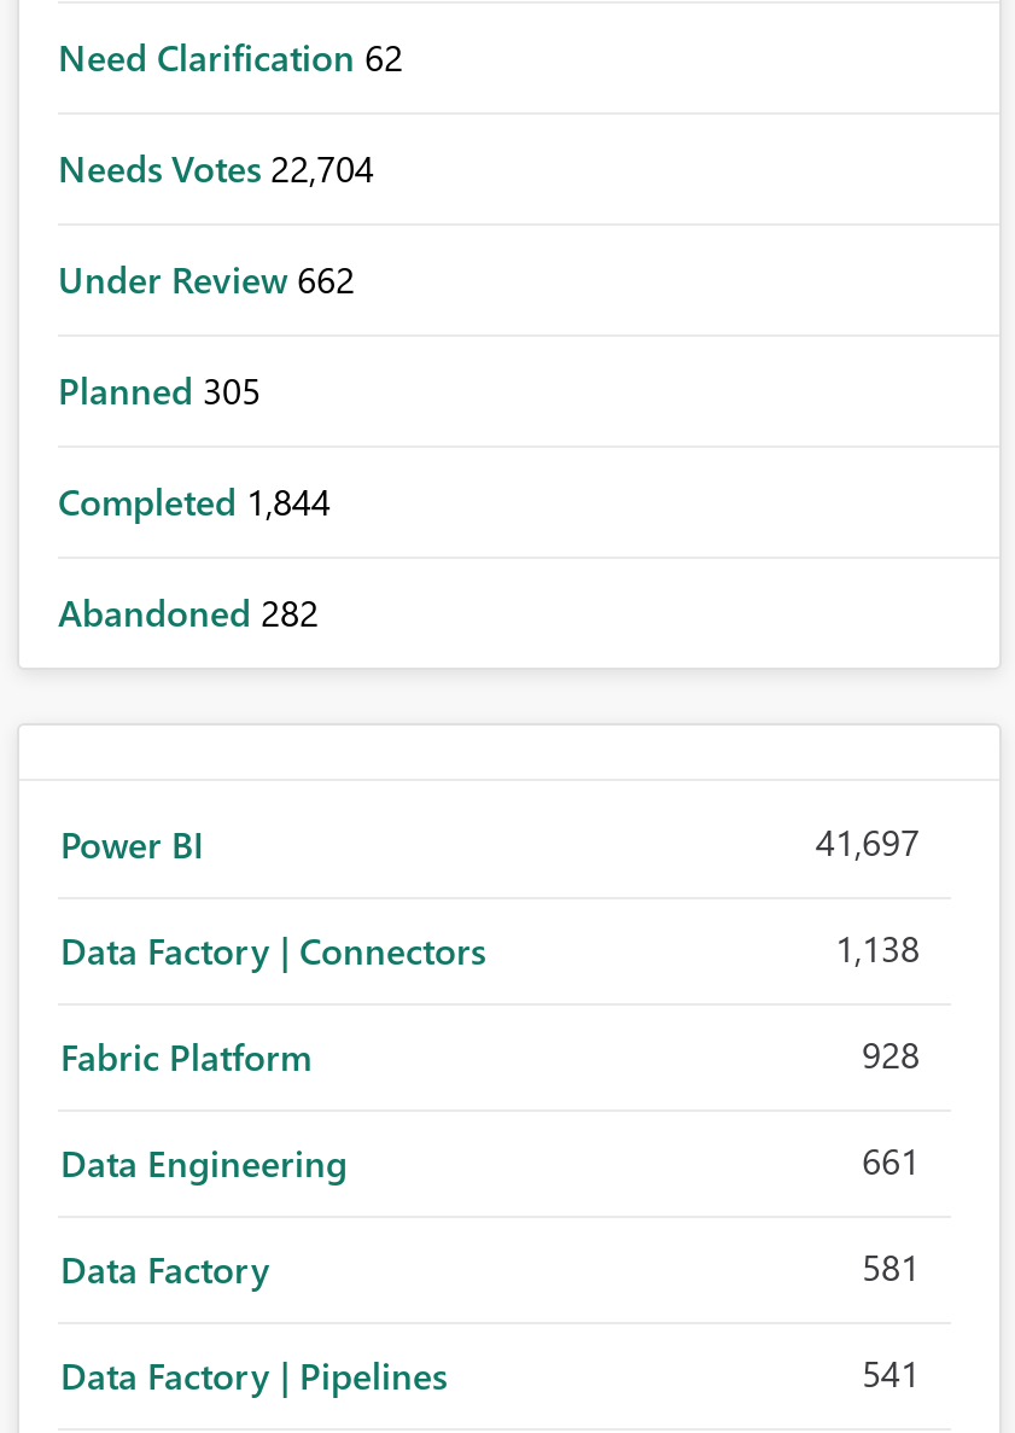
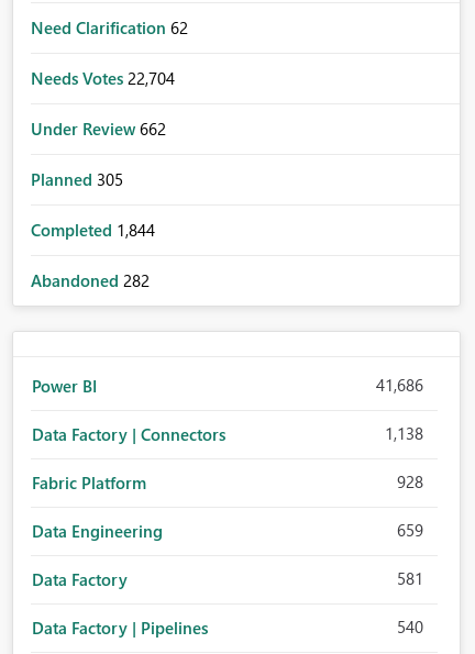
- 41,697
+ 41,686

- 661
+ 659

- 541
+ 540
